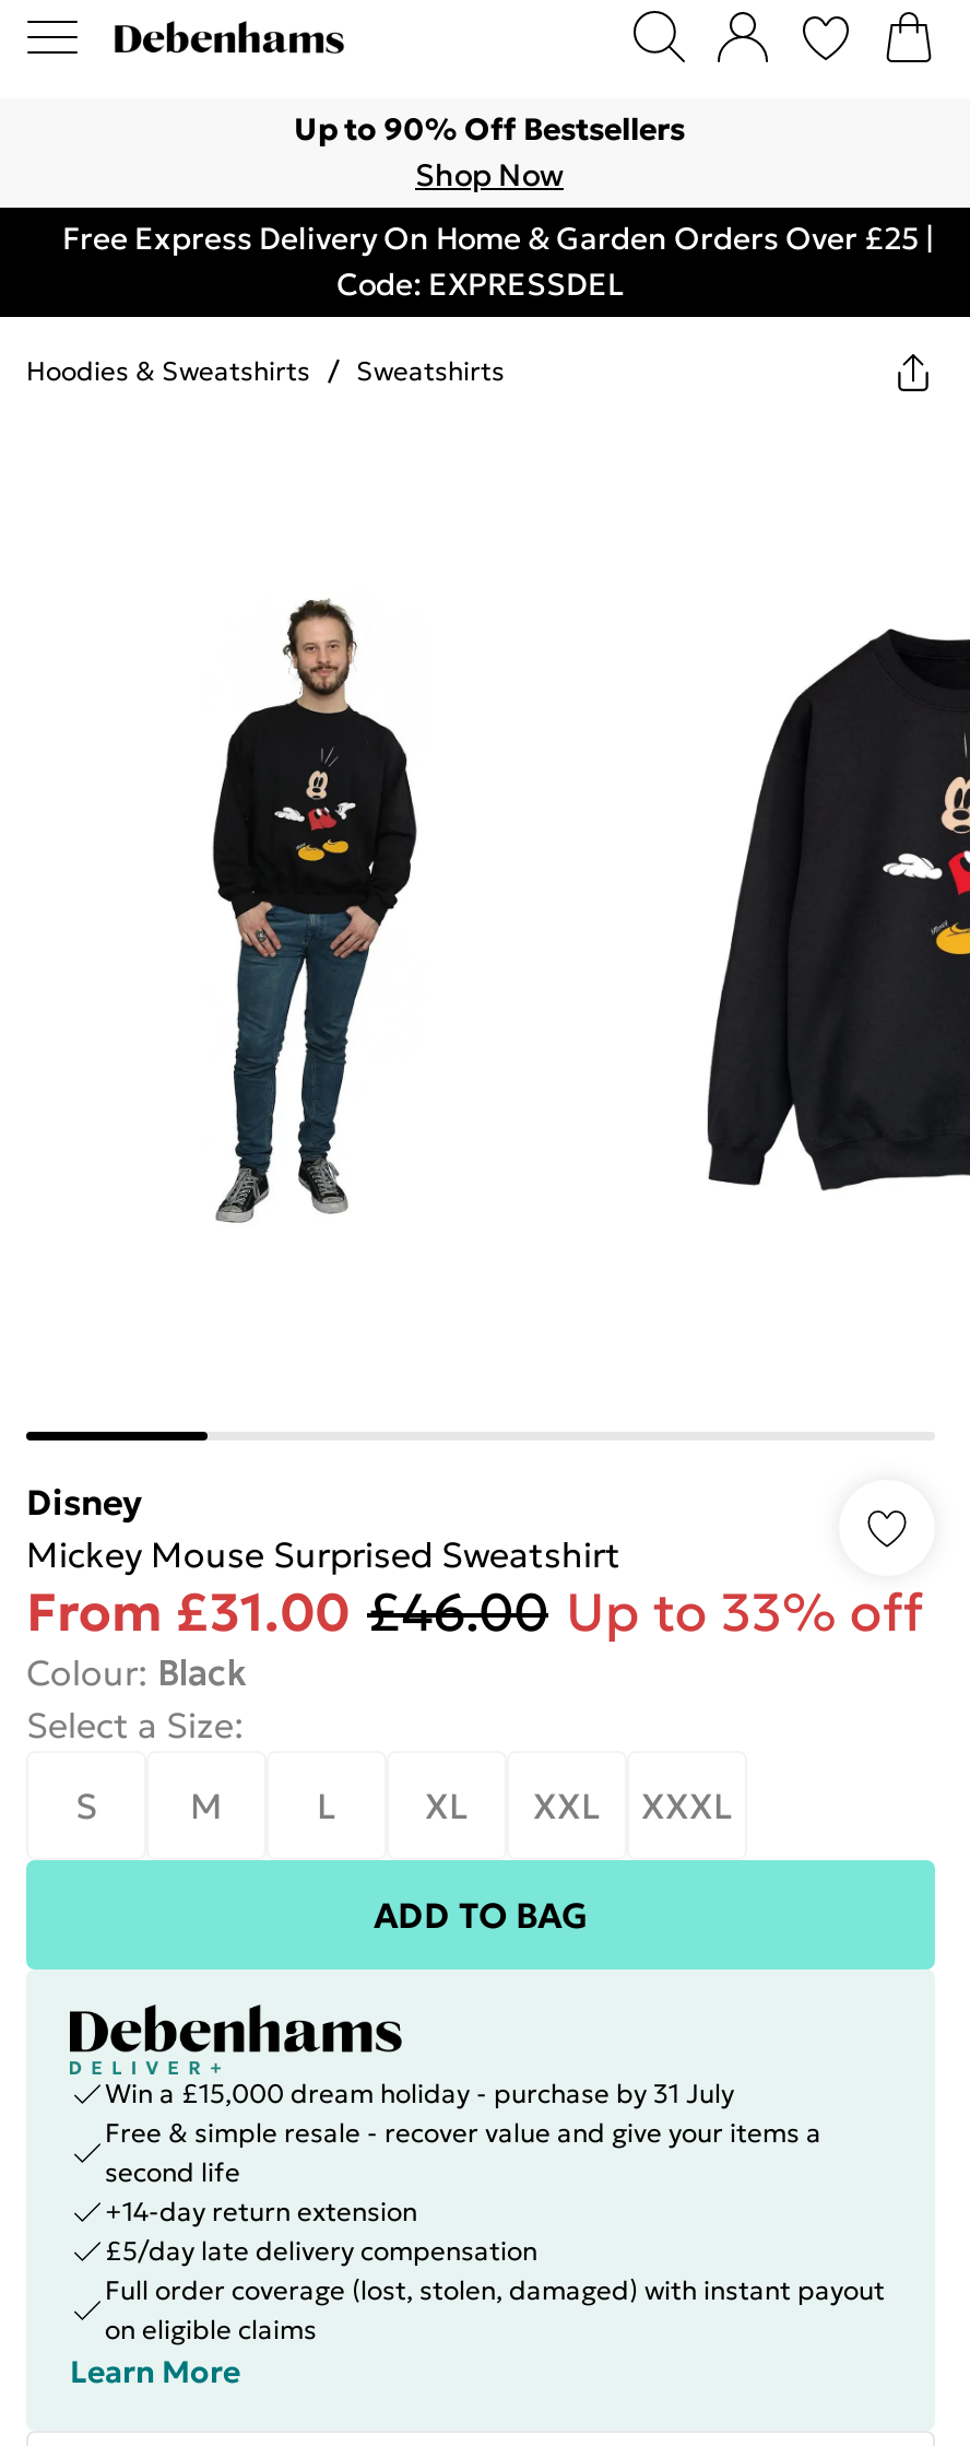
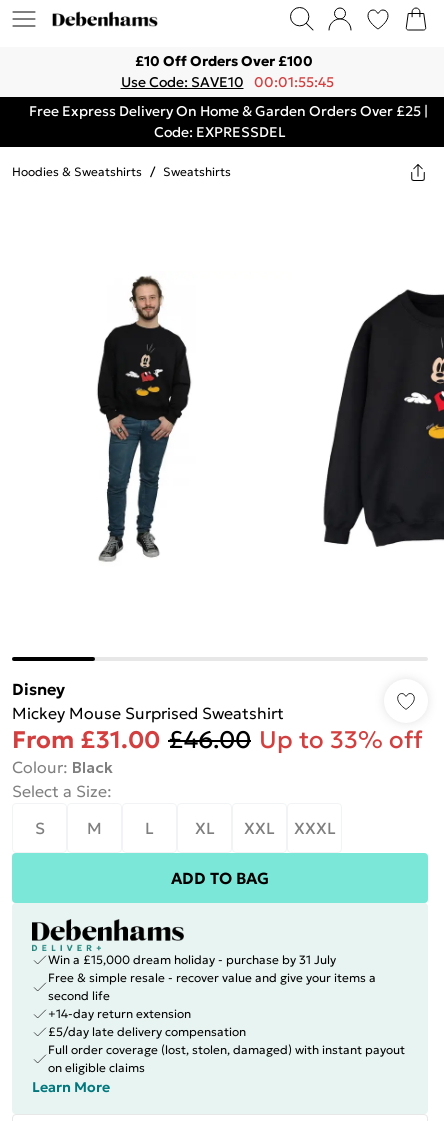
- Up to 90% Off Bestsellers
- Shop Now
+ £10 Off Orders Over £100
+ Use Code: SAVE10 00:01:55:45
